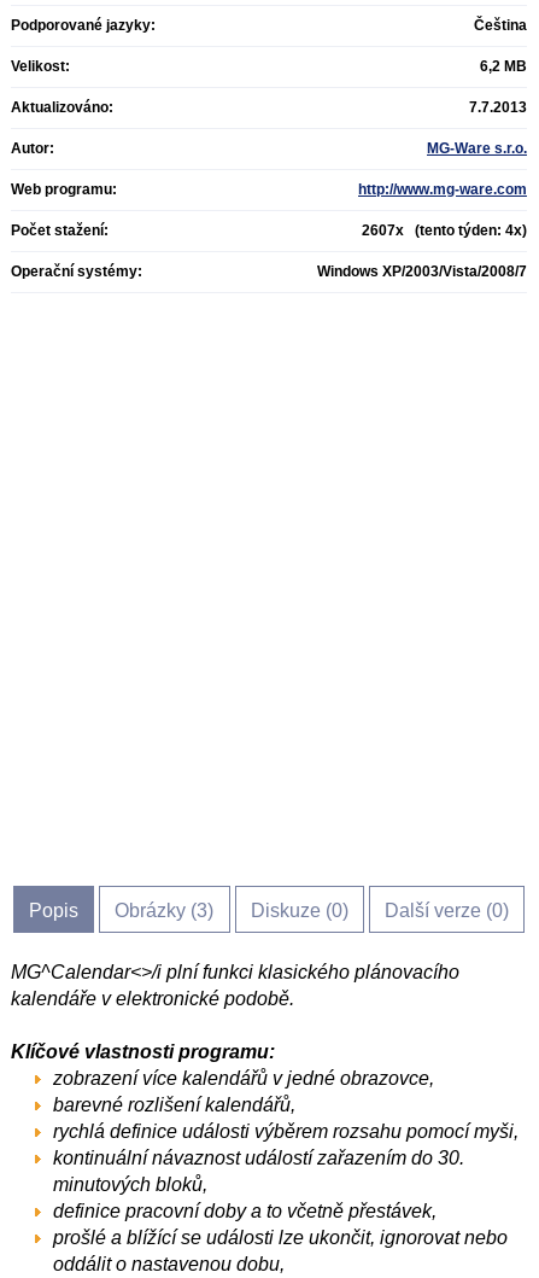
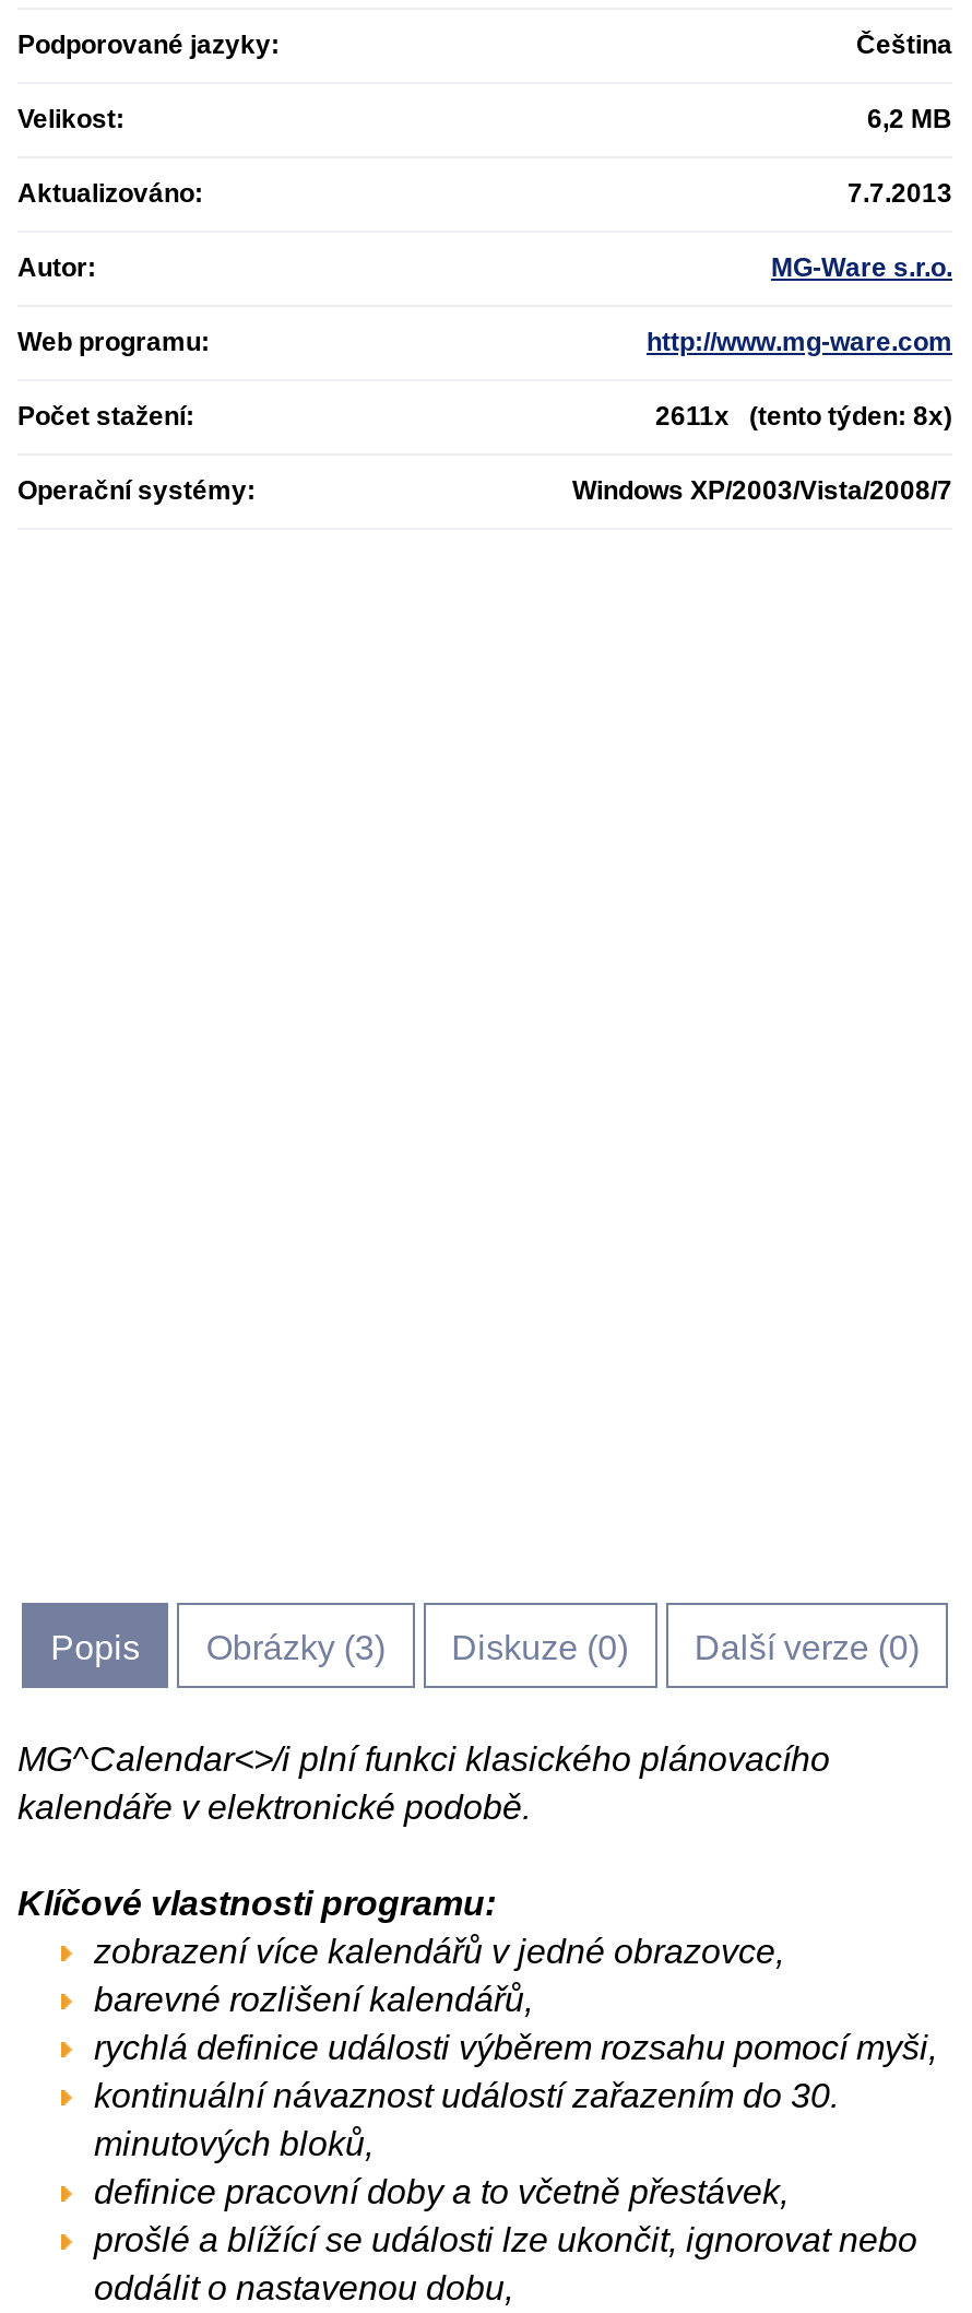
- 2607x (tento týden: 4x)
+ 2611x (tento týden: 8x)
